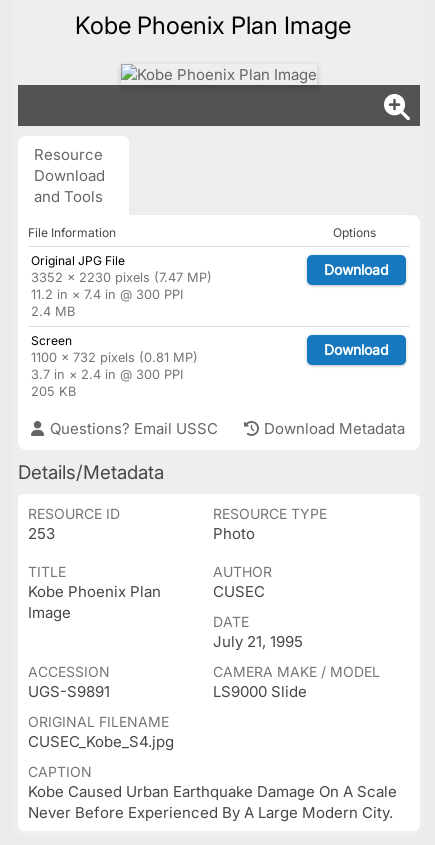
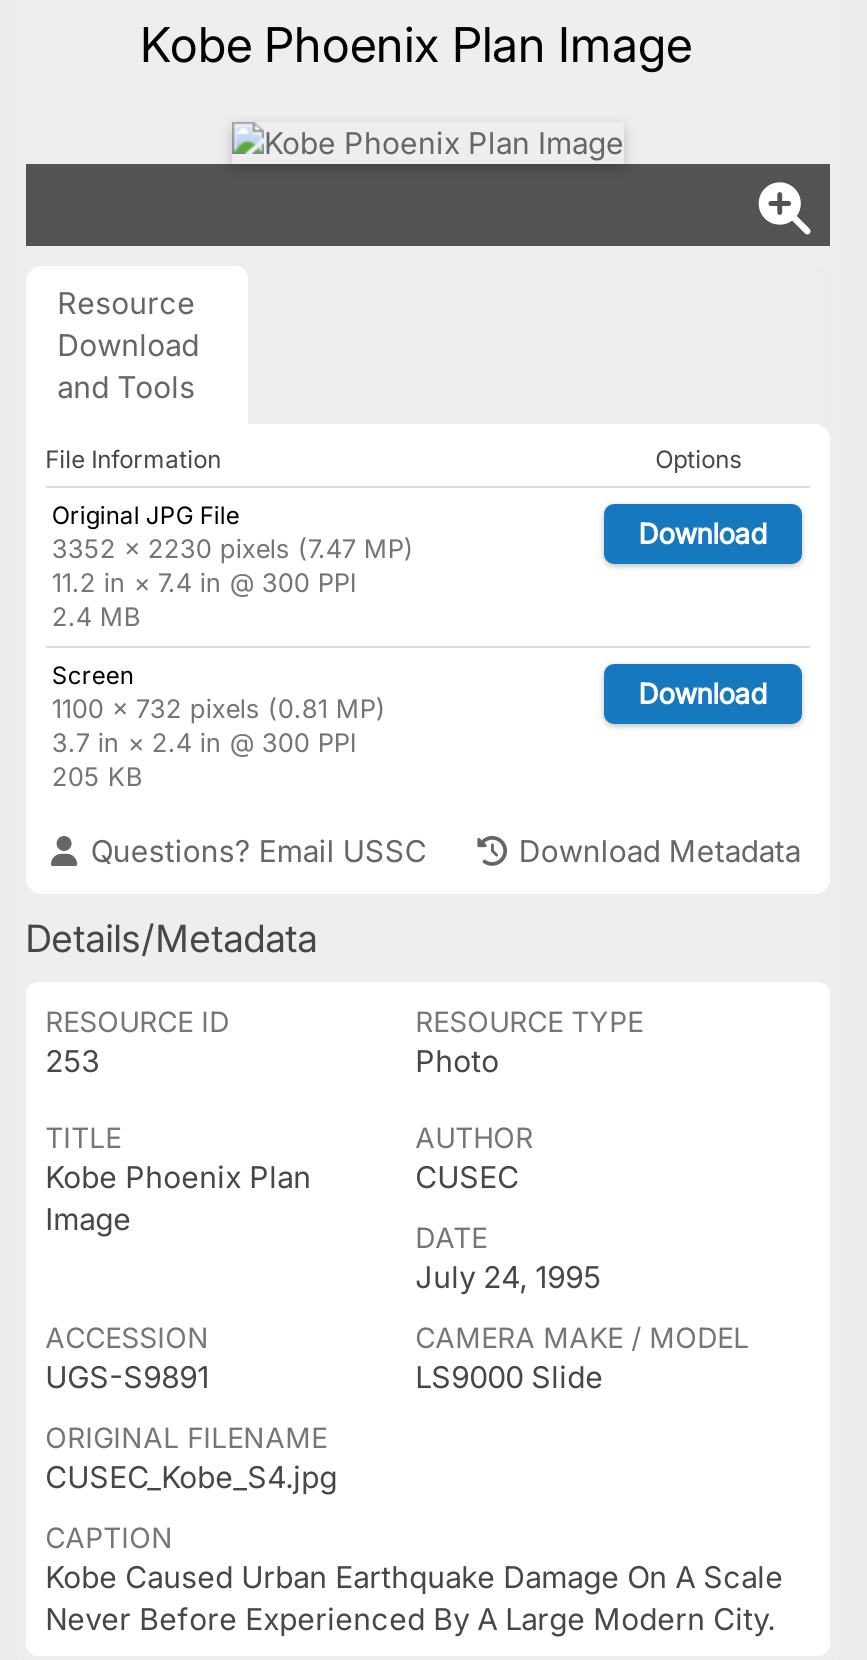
- July 21, 1995
+ July 24, 1995
